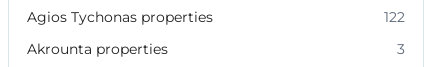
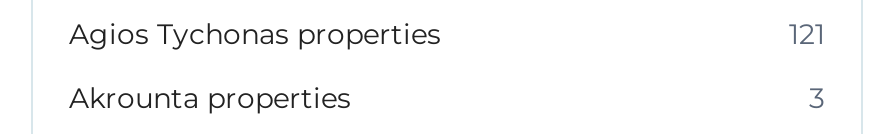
- 122
+ 121
